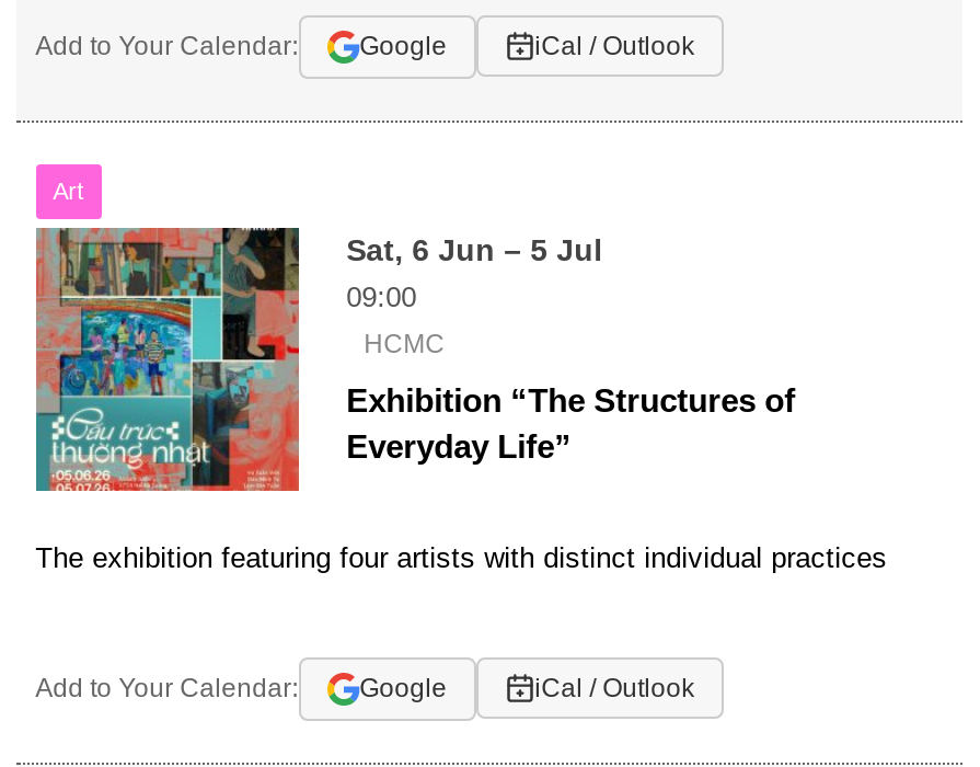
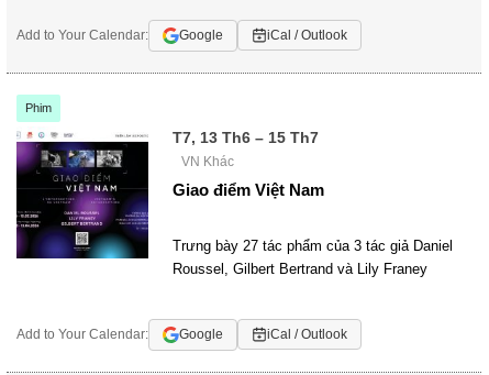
- [image]
- Art
- Sat, 6 Jun – 5 Jul
- 09:00
- HCMC
- Exhibition “The Structures of
- Everyday Life”
- The exhibition featuring four artists with distinct individual practices
+ [image]
+ Phim
+ T7, 13 Th6 – 15 Th7
+ VN Khác
+ Giao điểm Việt Nam
+ Trưng bày 27 tác phẩm của 3 tác giả Daniel
+ Roussel, Gilbert Bertrand và Lily Franey
